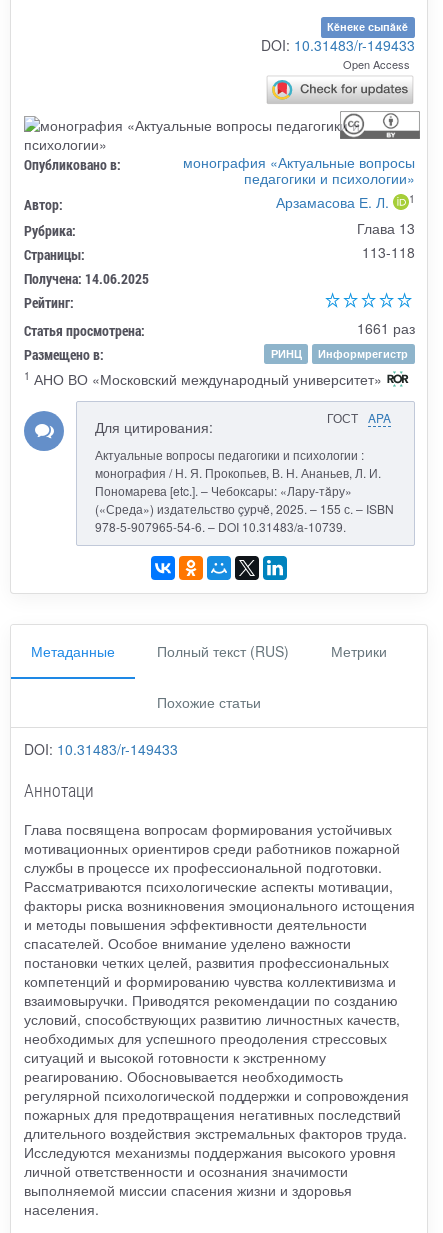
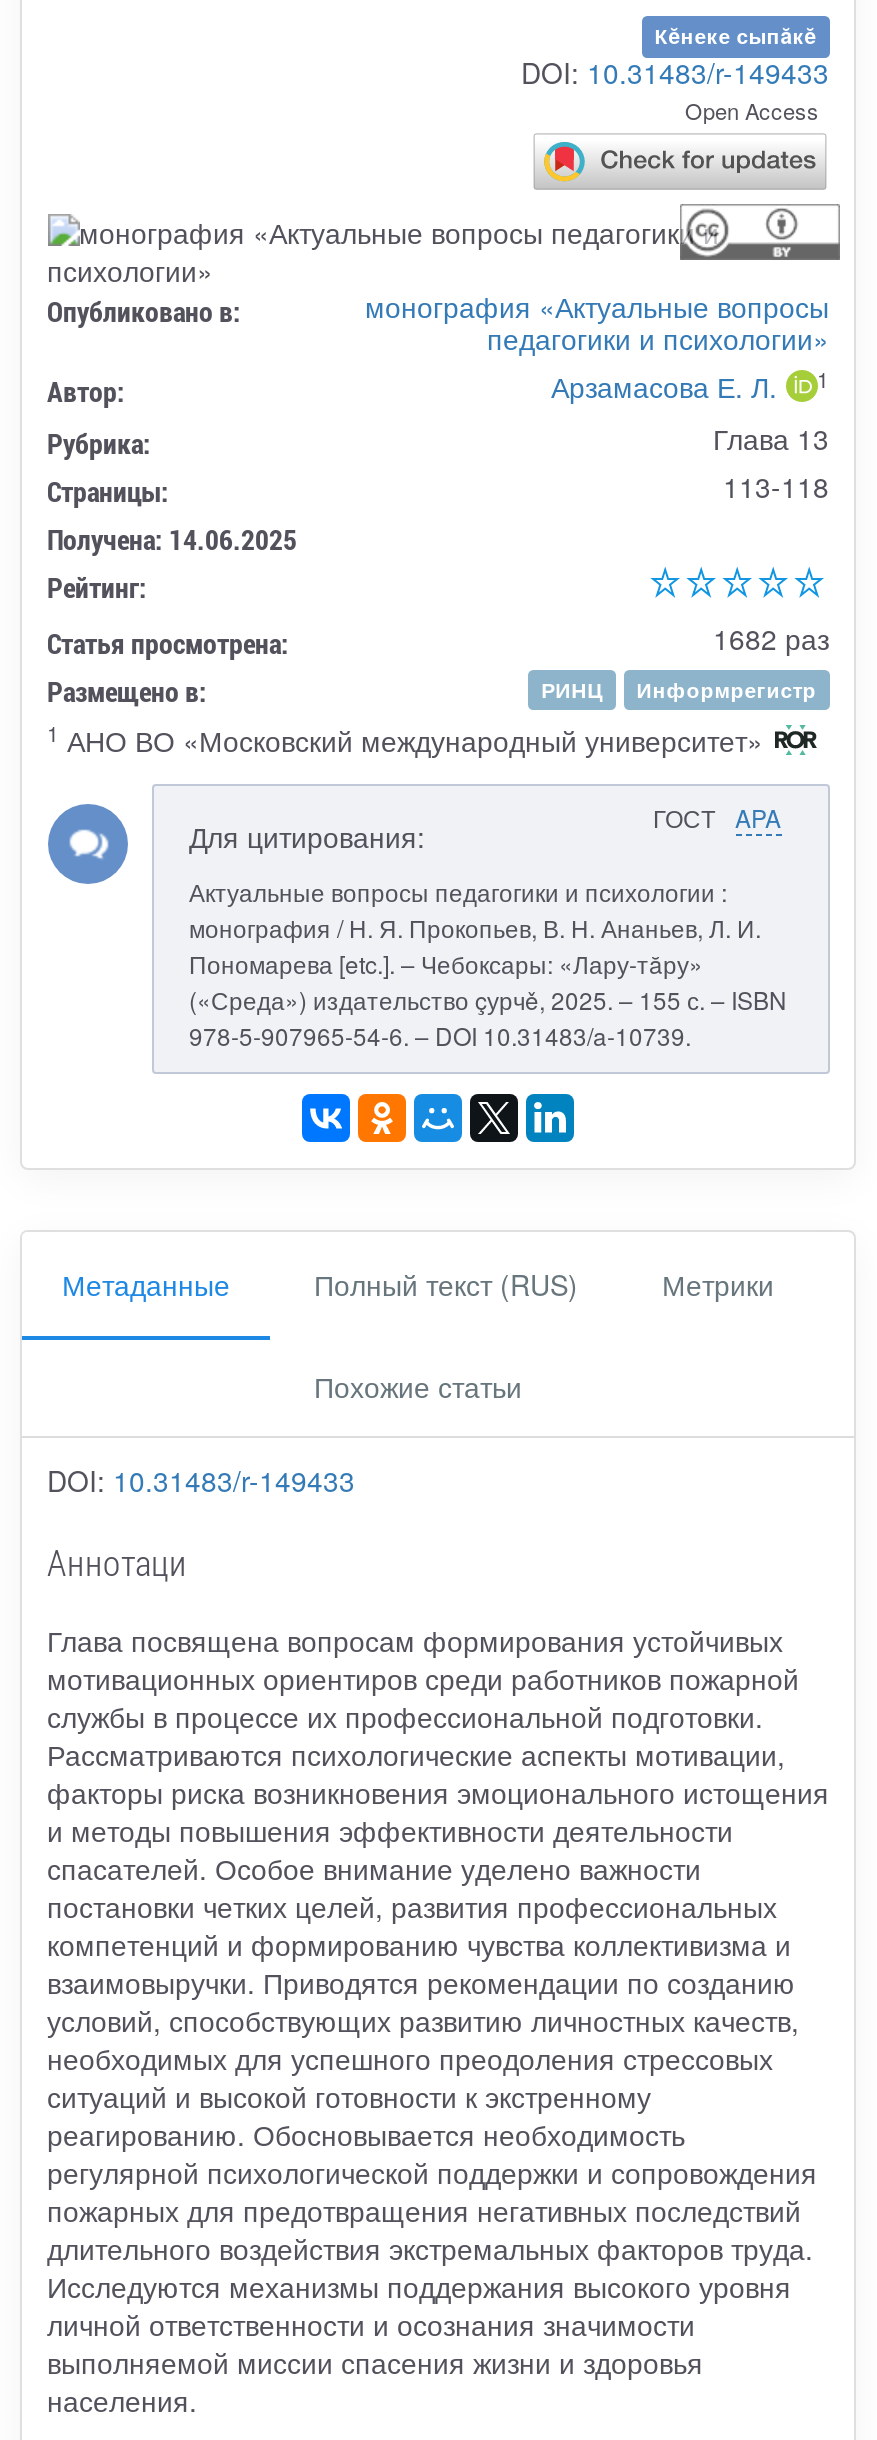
- 1661 раз
+ 1682 раз
